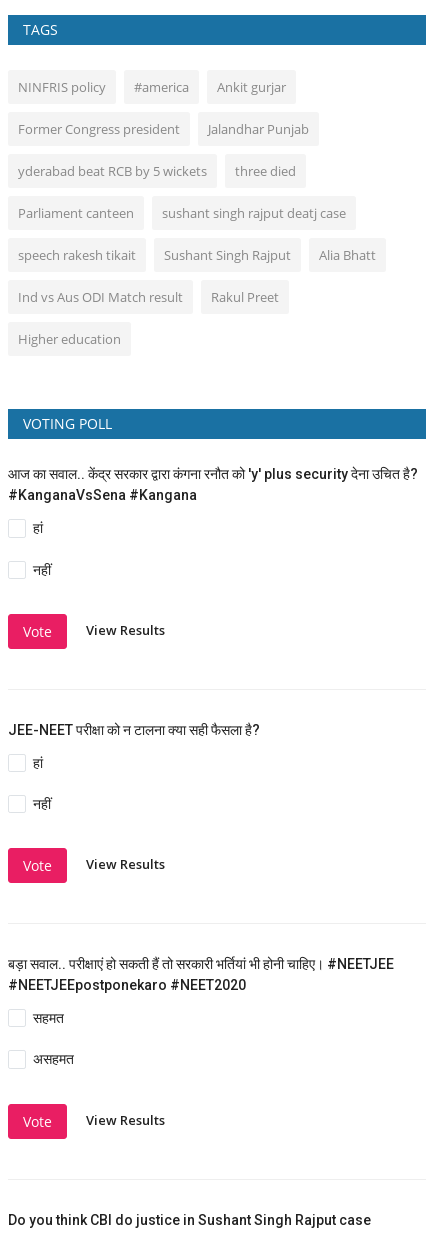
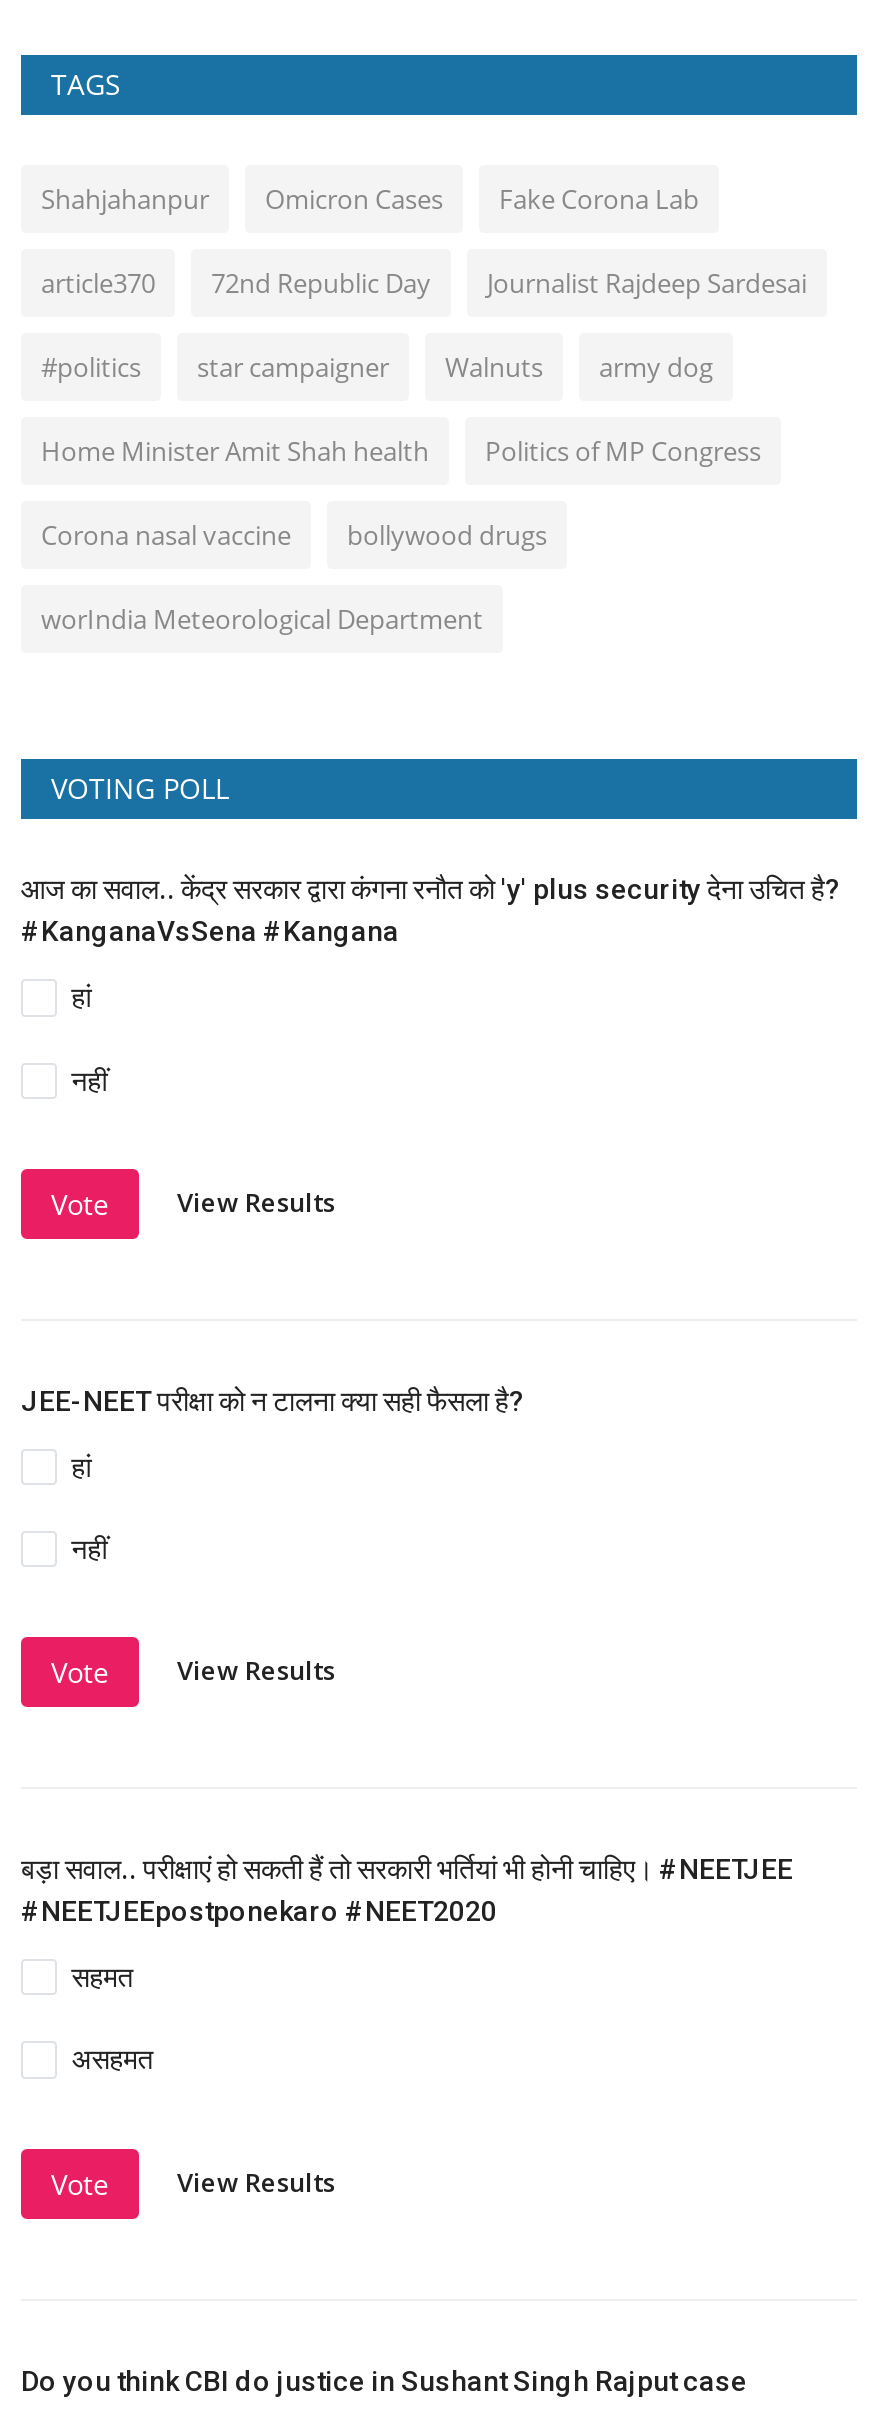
- NINFRIS policy
- #america
- Ankit gurjar
- Former Congress president
- Jalandhar Punjab
- yderabad beat RCB by 5 wickets
- three died
- Parliament canteen
- sushant singh rajput deatj case
- speech rakesh tikait
- Sushant Singh Rajput
- Alia Bhatt
- Ind vs Aus ODI Match result
- Rakul Preet
- Higher education
+ Shahjahanpur
+ Omicron Cases
+ Fake Corona Lab
+ article370
+ 72nd Republic Day
+ Journalist Rajdeep Sardesai
+ #politics
+ star campaigner
+ Walnuts
+ army dog
+ Home Minister Amit Shah health
+ Politics of MP Congress
+ Corona nasal vaccine
+ bollywood drugs
+ worIndia Meteorological Department
